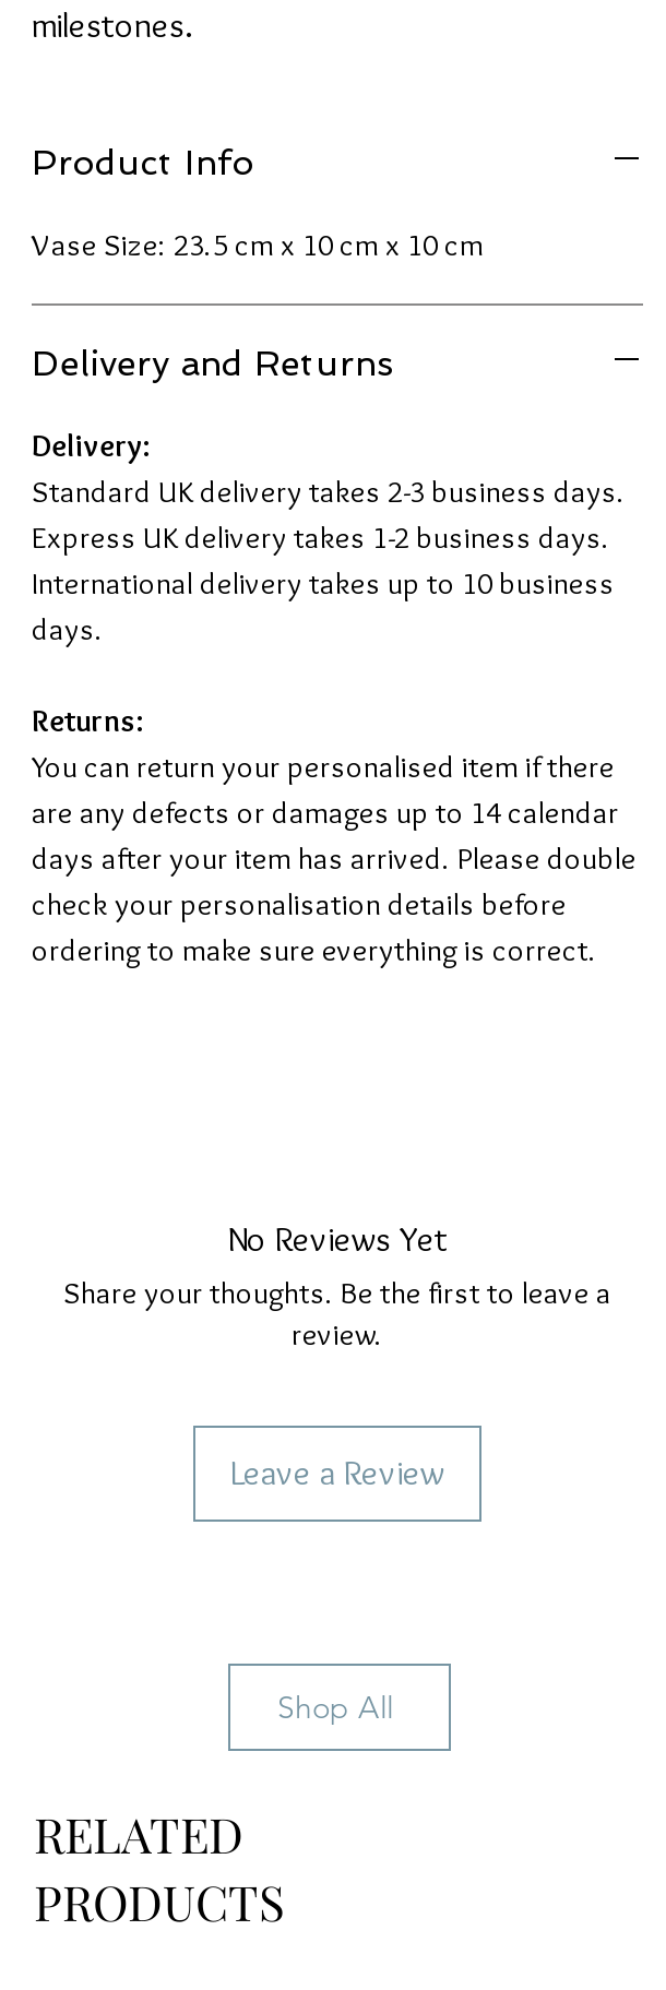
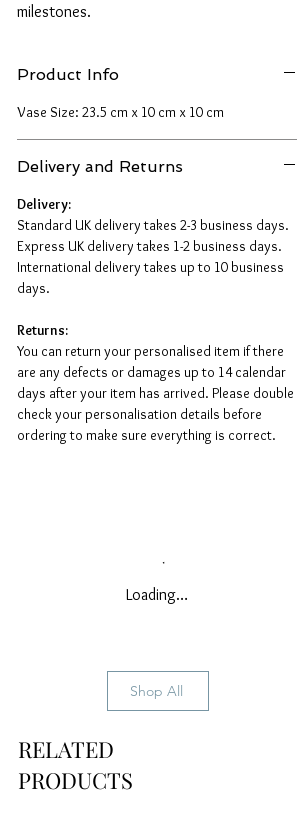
- No Reviews Yet
- Share your thoughts. Be the first to leave a
- review.
- Leave a Review
+ Loading…
